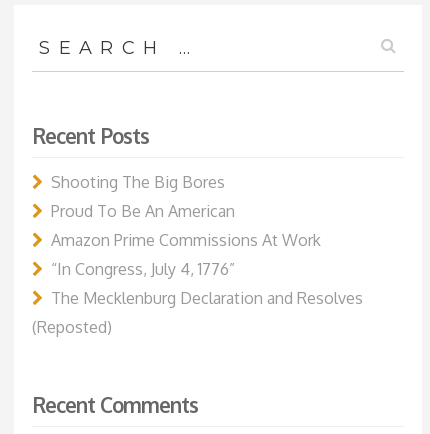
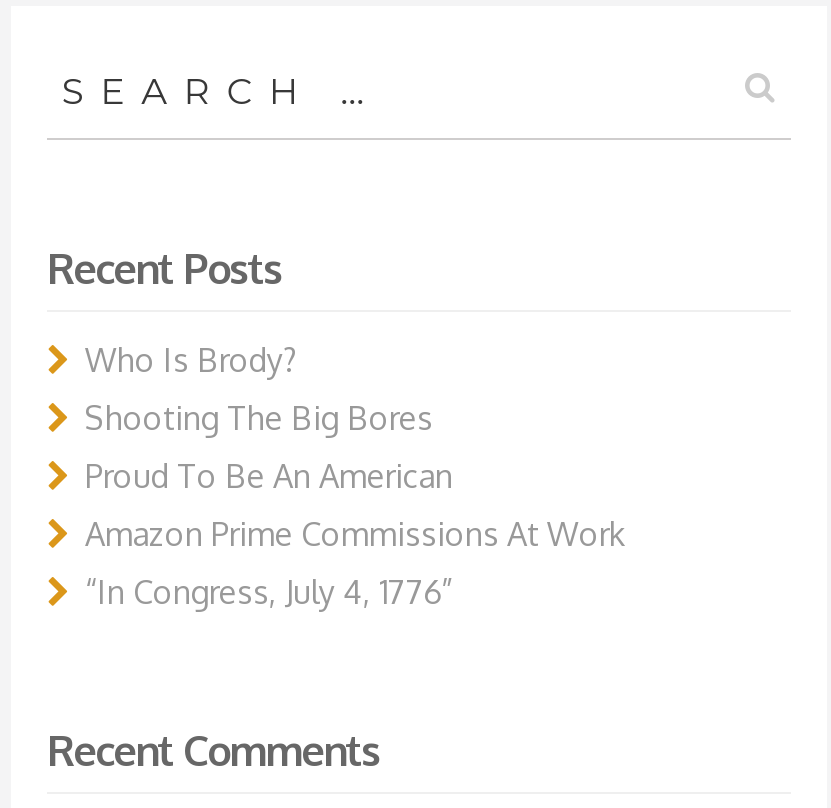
+ Who Is Brody?

moved down: Shooting The Big Bores | Proud To Be An American | Amazon Prime Commissions At Work | “In Congress, July 4, 1776”

- The Mecklenburg Declaration and Resolves
- (Reposted)
